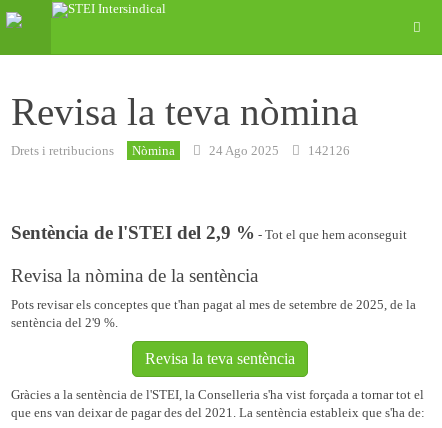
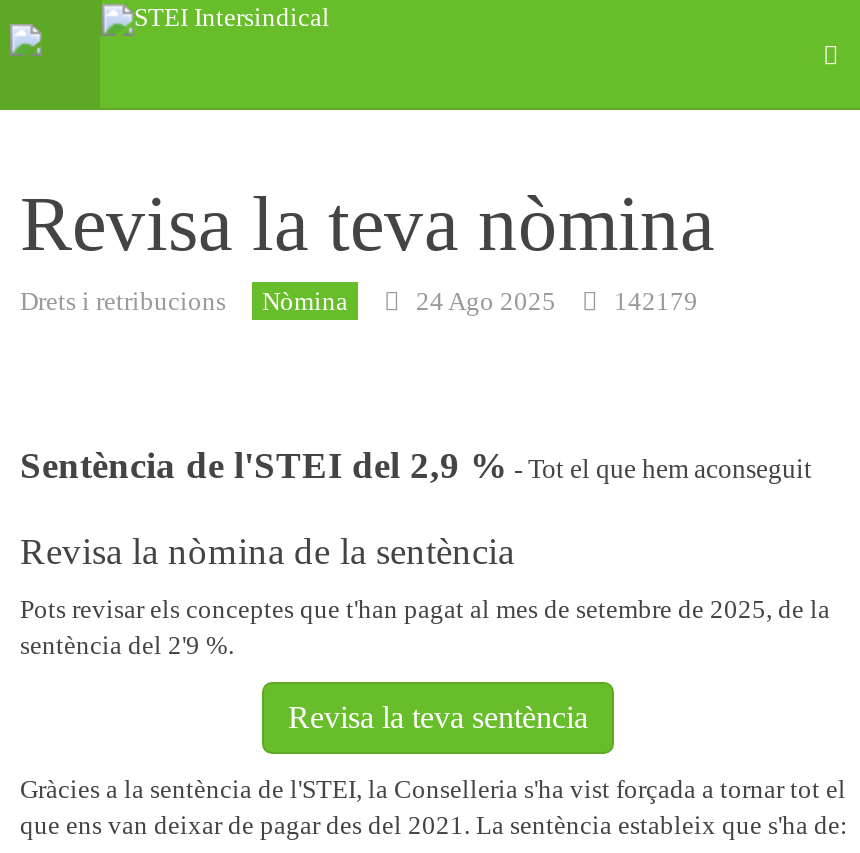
- 24 Ago 2025 142126
+ 24 Ago 2025 142179
